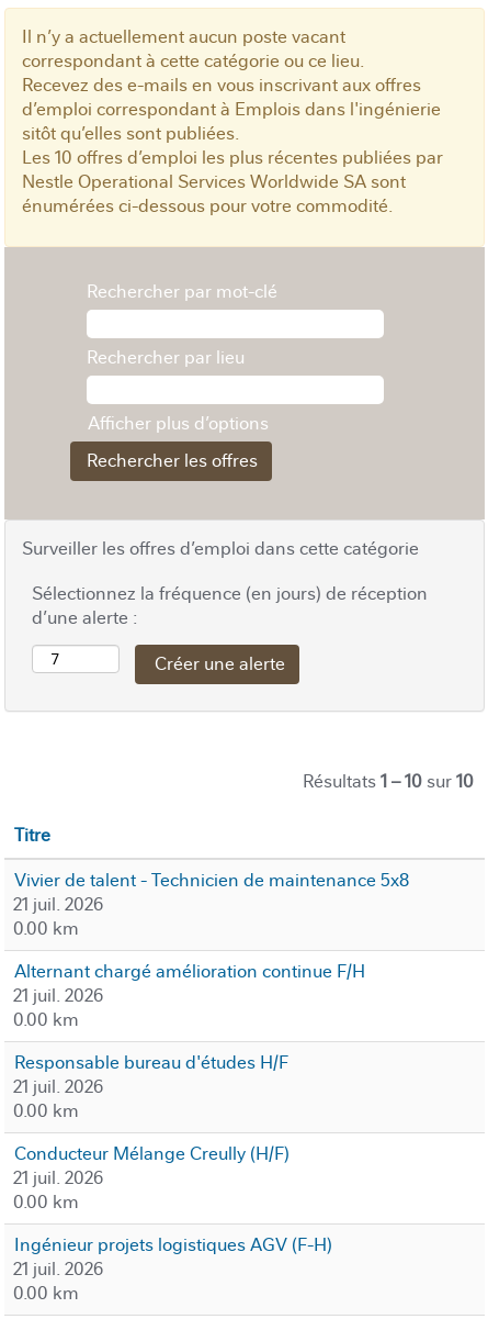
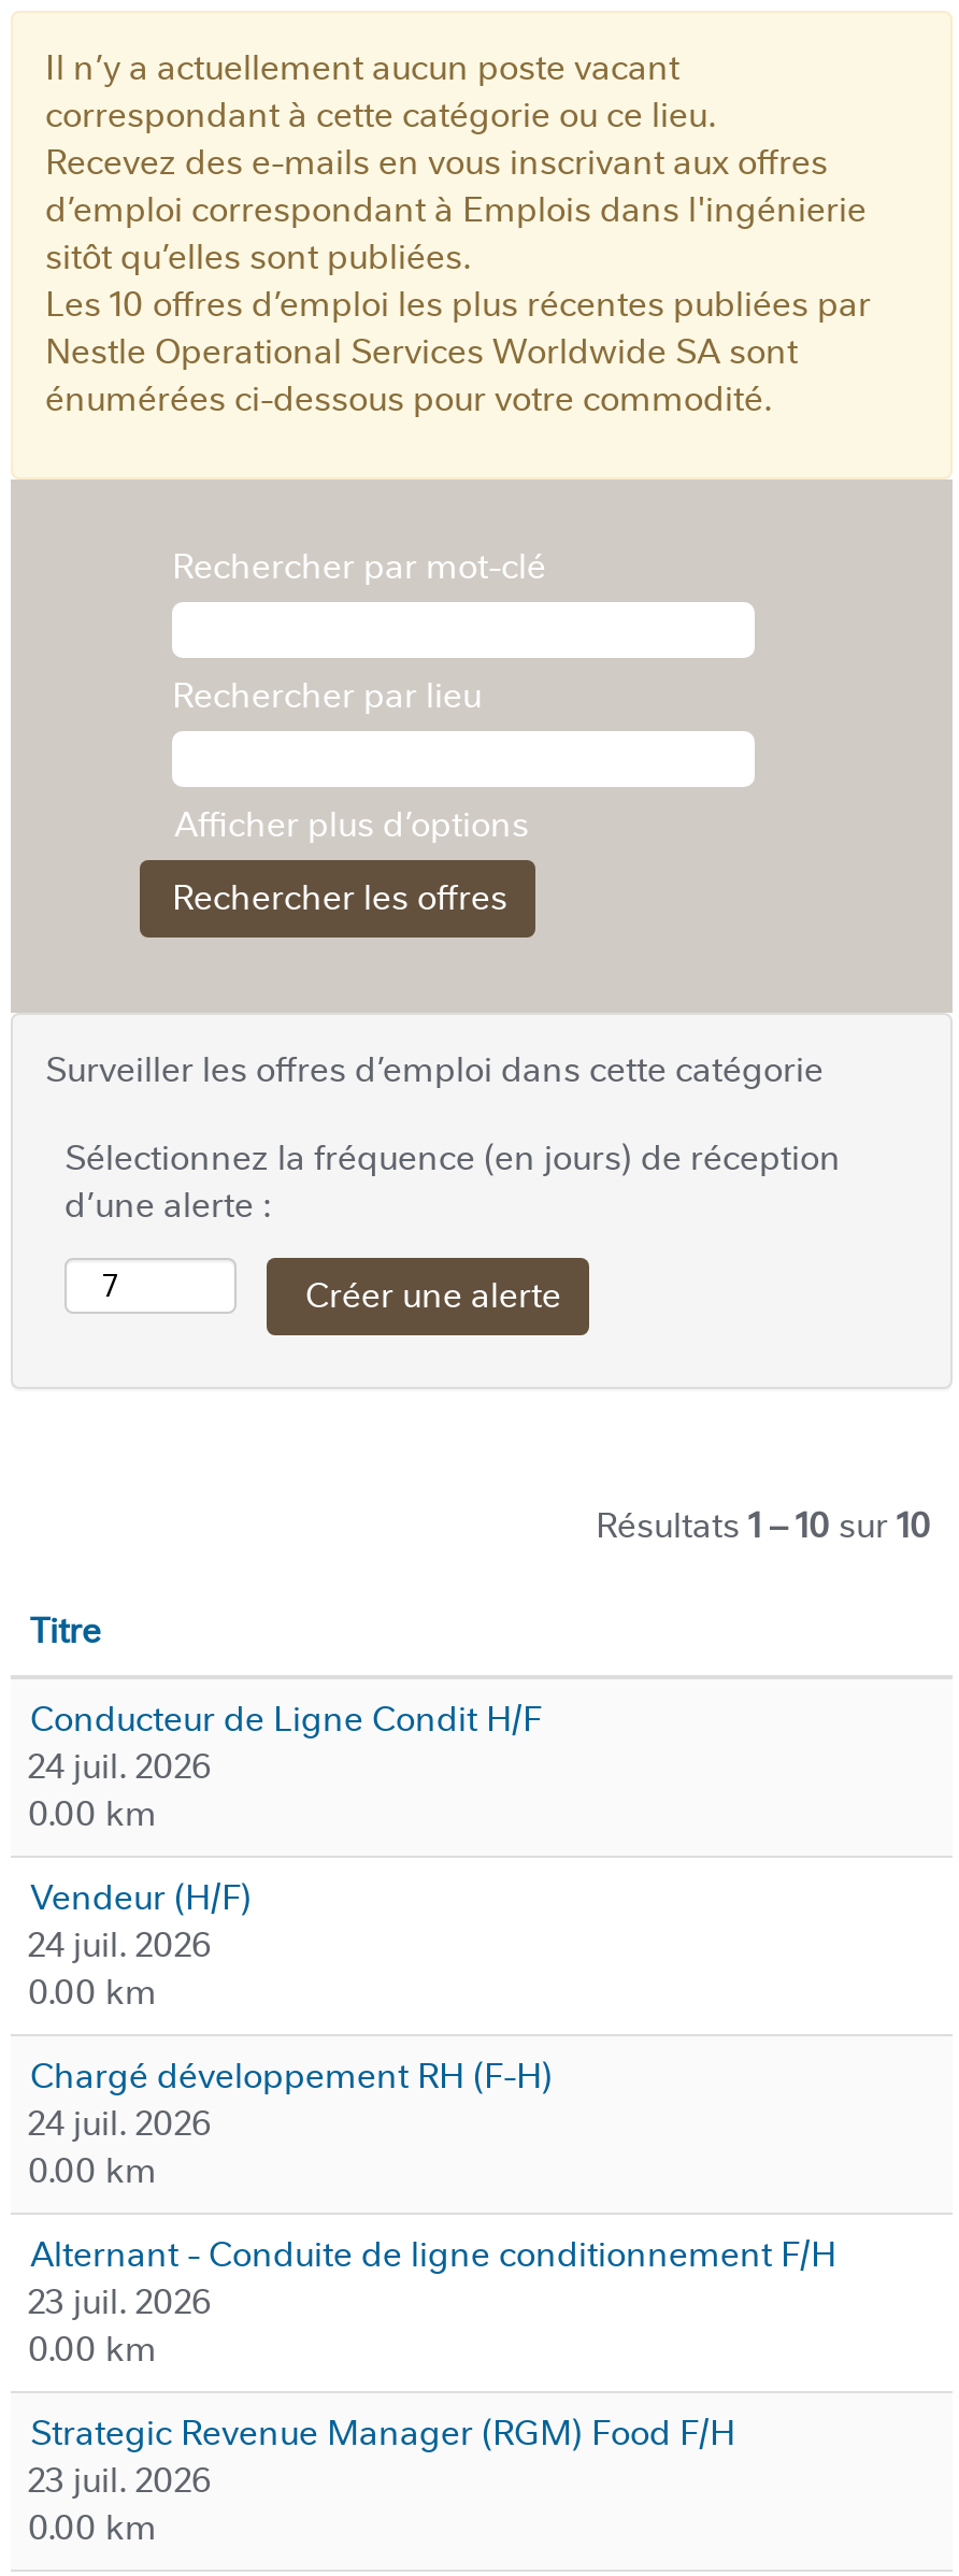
- Vivier de talent - Technicien de maintenance 5x8
- 21 juil. 2026
+ Conducteur de Ligne Condit H/F
+ 24 juil. 2026

- Alternant chargé amélioration continue F/H
- 21 juil. 2026
+ Vendeur (H/F)
+ 24 juil. 2026

- Responsable bureau d'études H/F
- 21 juil. 2026
+ Chargé développement RH (F-H)
+ 24 juil. 2026

- Conducteur Mélange Creully (H/F)
- 21 juil. 2026
+ Alternant - Conduite de ligne conditionnement F/H
+ 23 juil. 2026

- Ingénieur projets logistiques AGV (F-H)
- 21 juil. 2026
+ Strategic Revenue Manager (RGM) Food F/H
+ 23 juil. 2026
